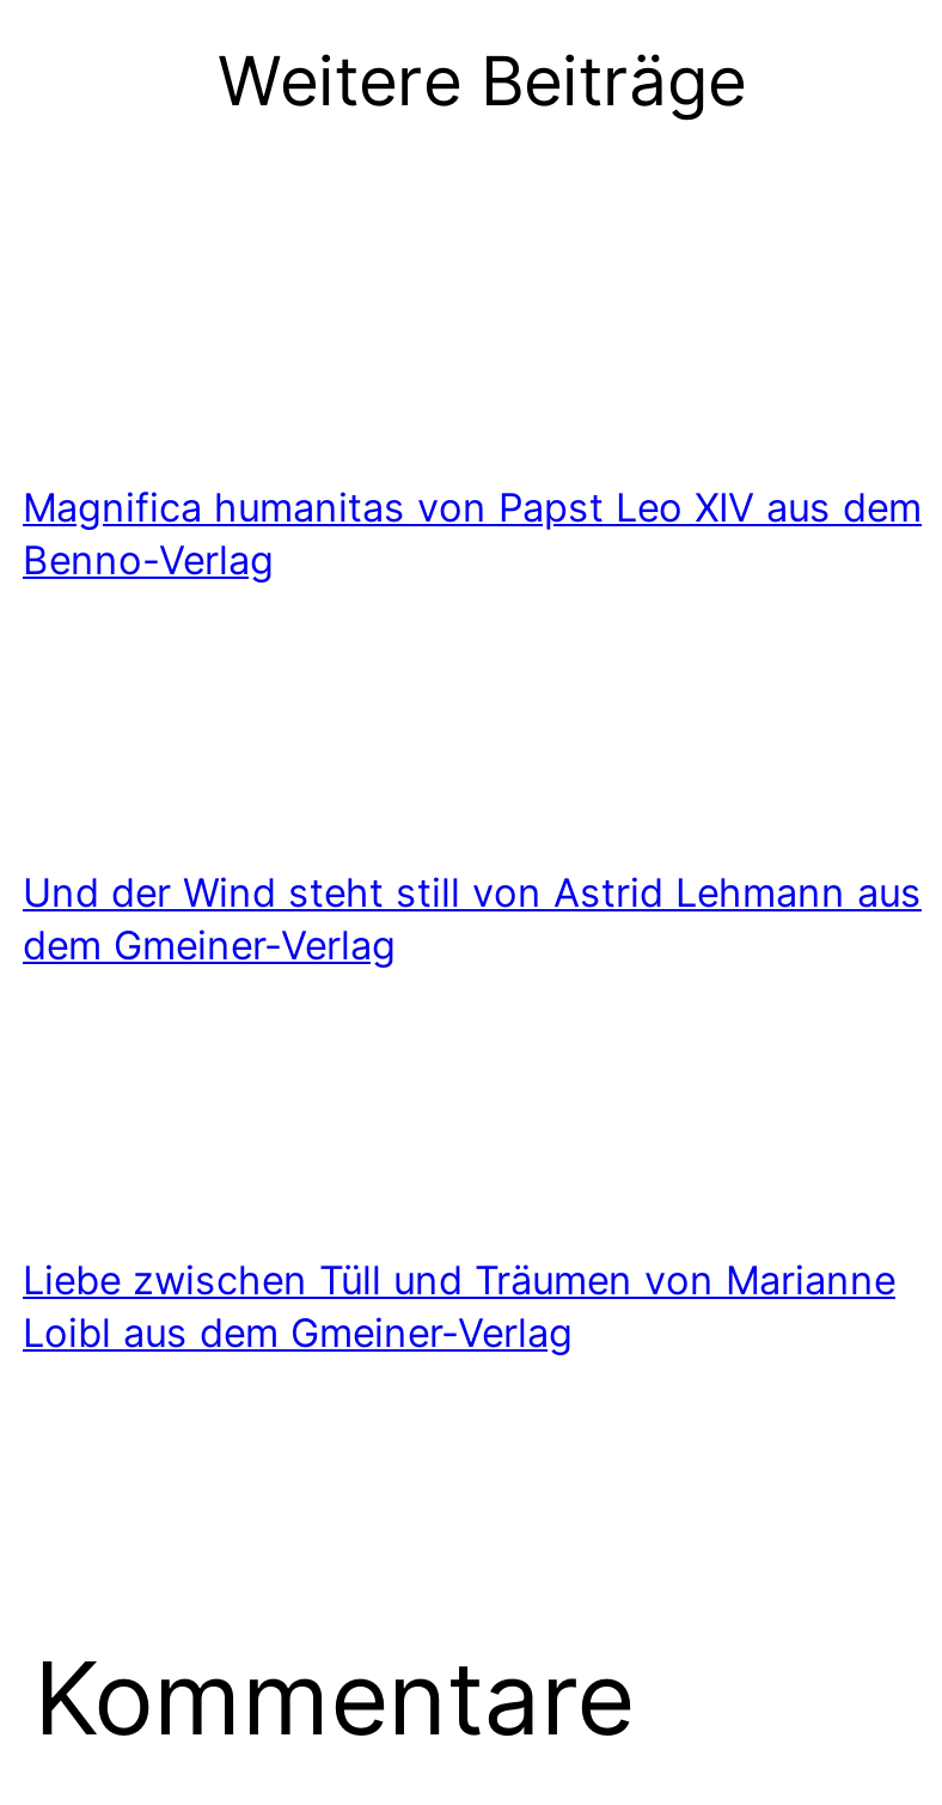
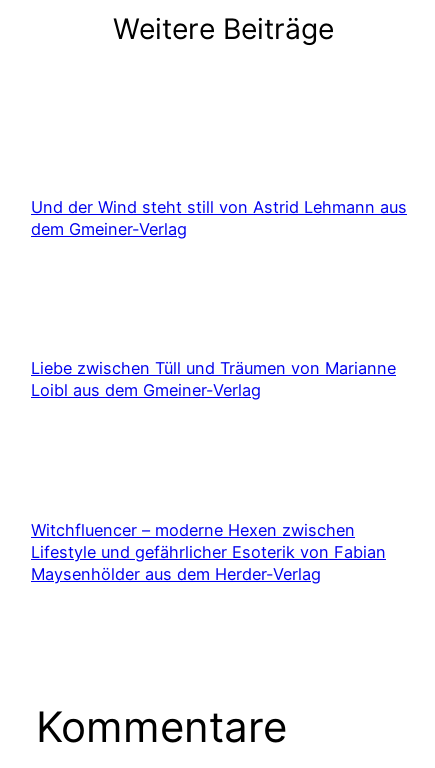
- Magnifica humanitas von Papst Leo XIV aus dem
- Benno-Verlag

moved up: Und der Wind steht still von Astrid Lehmann aus | dem Gmeiner-Verlag | Liebe zwischen Tüll und Träumen von Marianne | Loibl aus dem Gmeiner-Verlag

+ Witchfluencer – moderne Hexen zwischen
+ Lifestyle und gefährlicher Esoterik von Fabian
+ Maysenhölder aus dem Herder-Verlag
